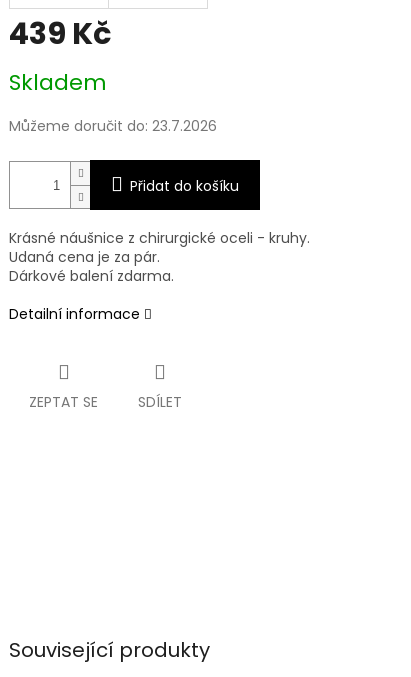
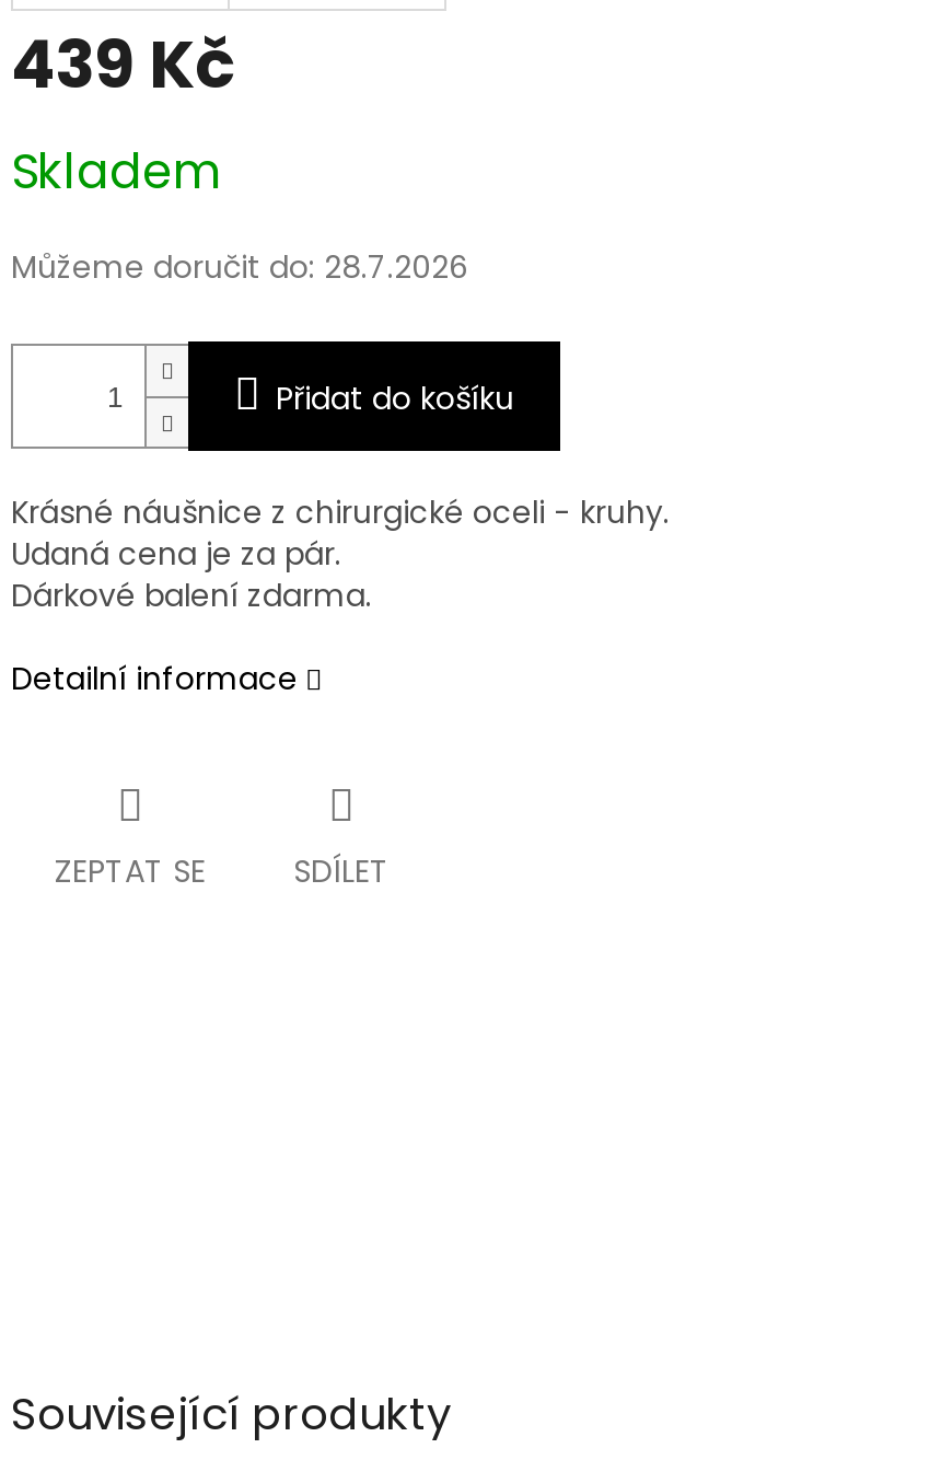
- Můžeme doručit do: 23.7.2026
+ Můžeme doručit do: 28.7.2026
